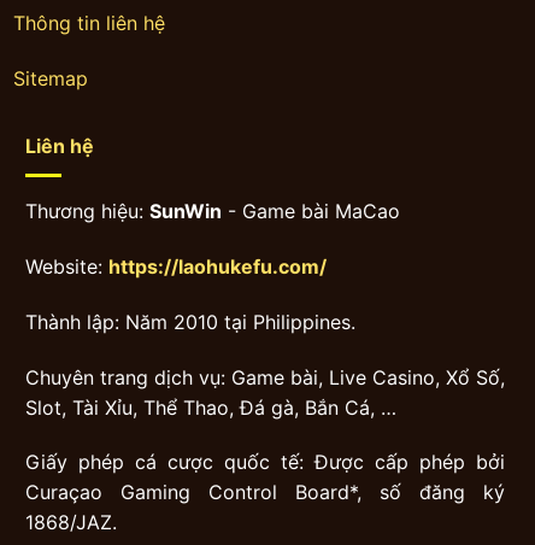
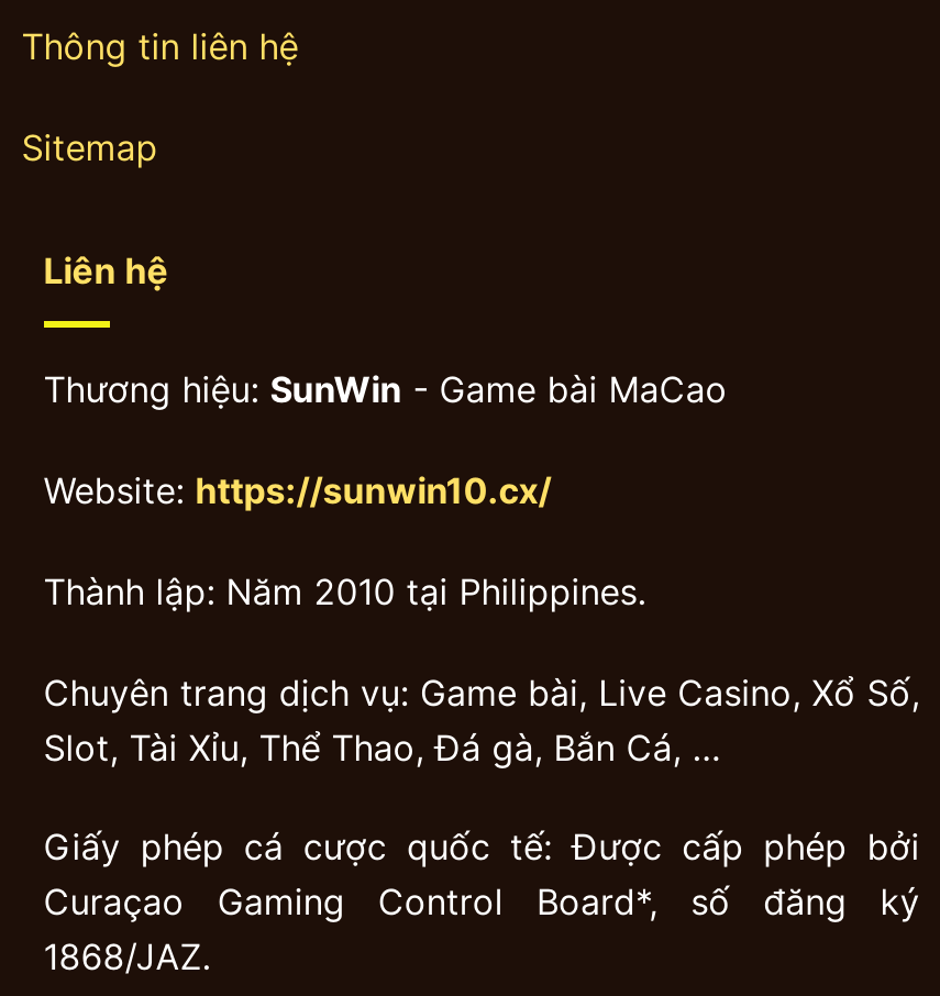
- Website: https://laohukefu.com/
+ Website: https://sunwin10.cx/
